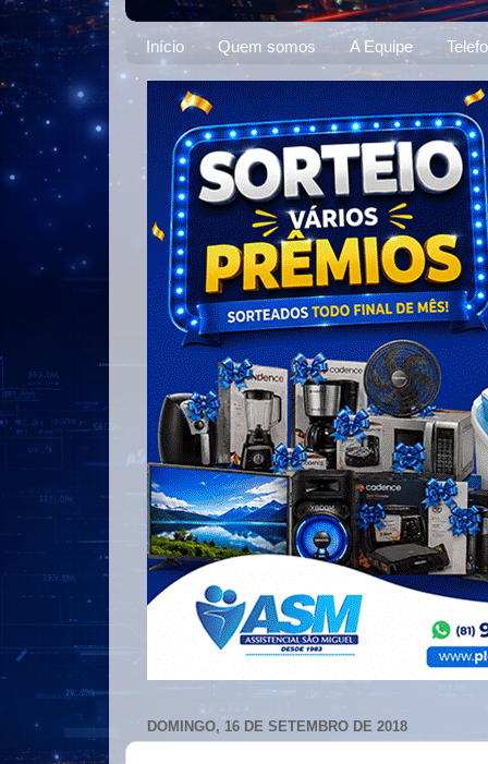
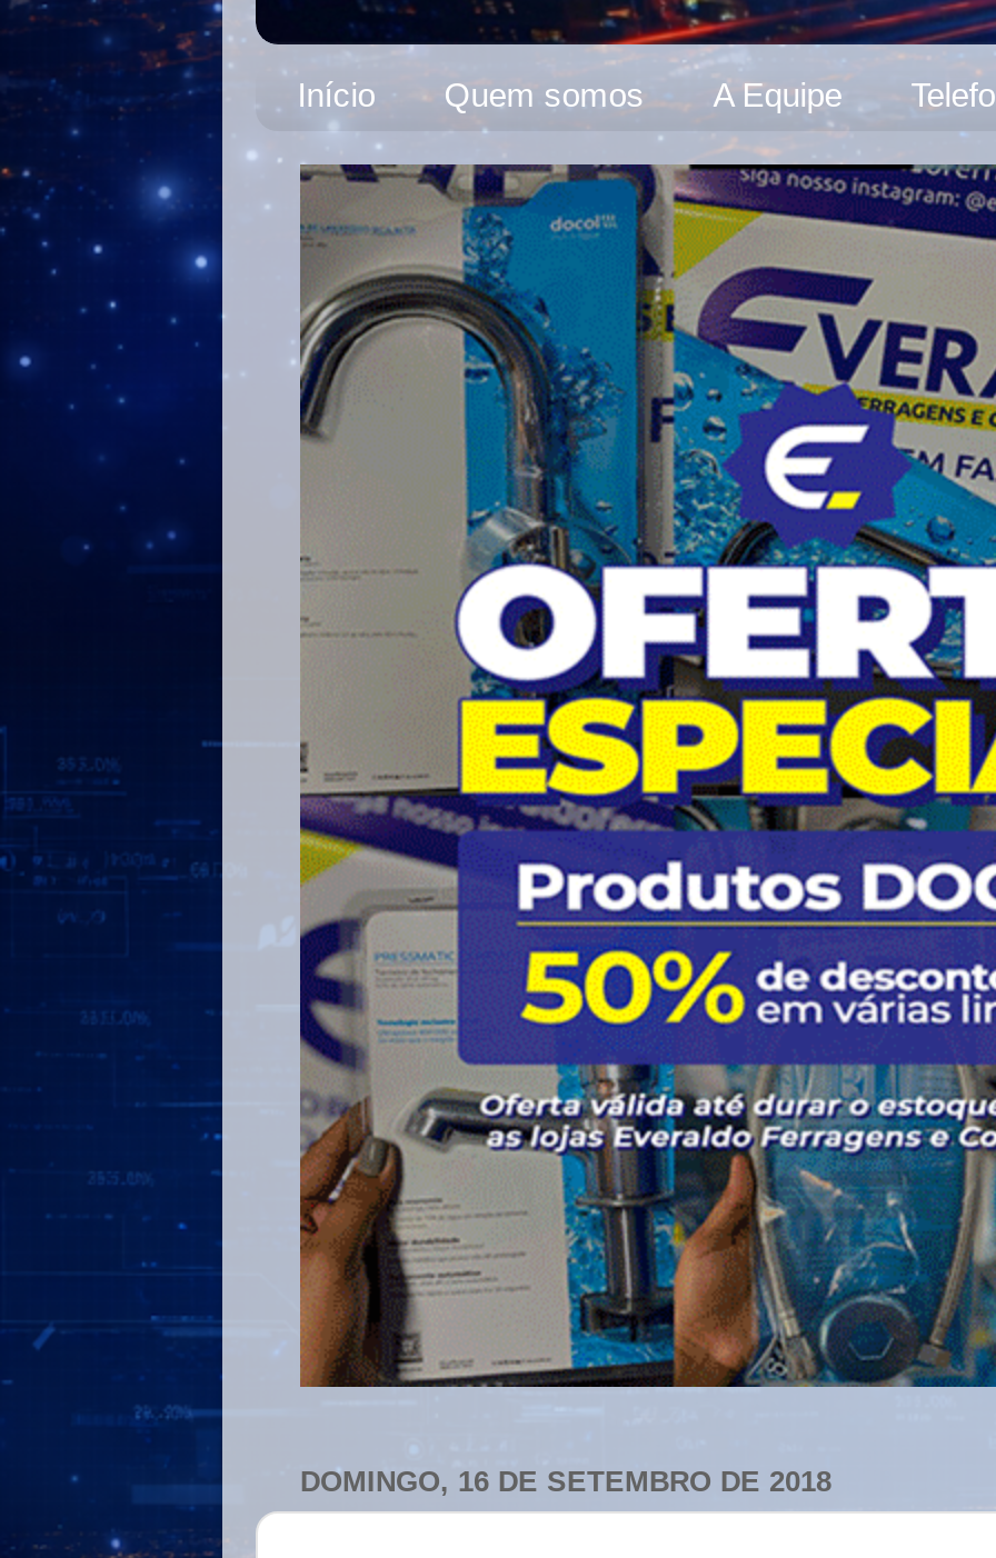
- [image]
+ [image]
